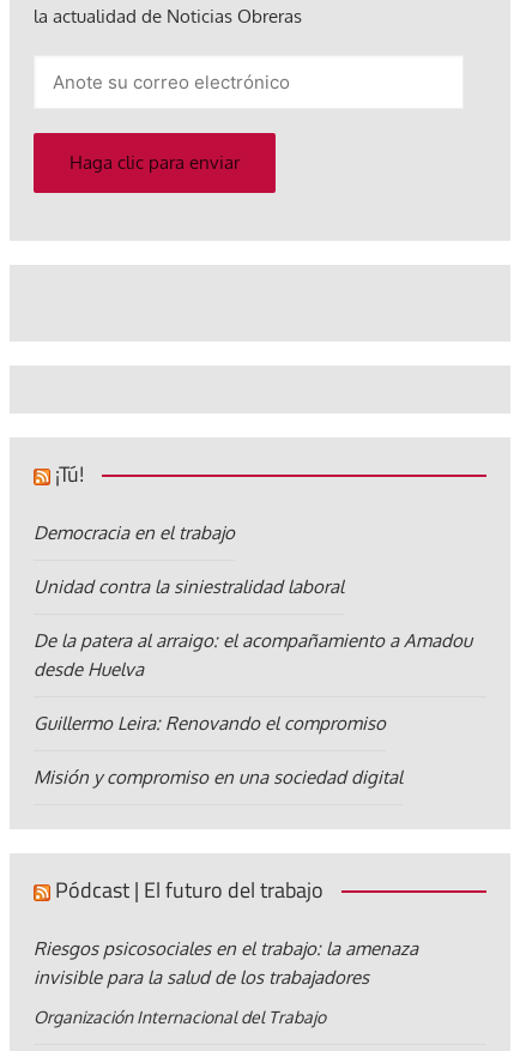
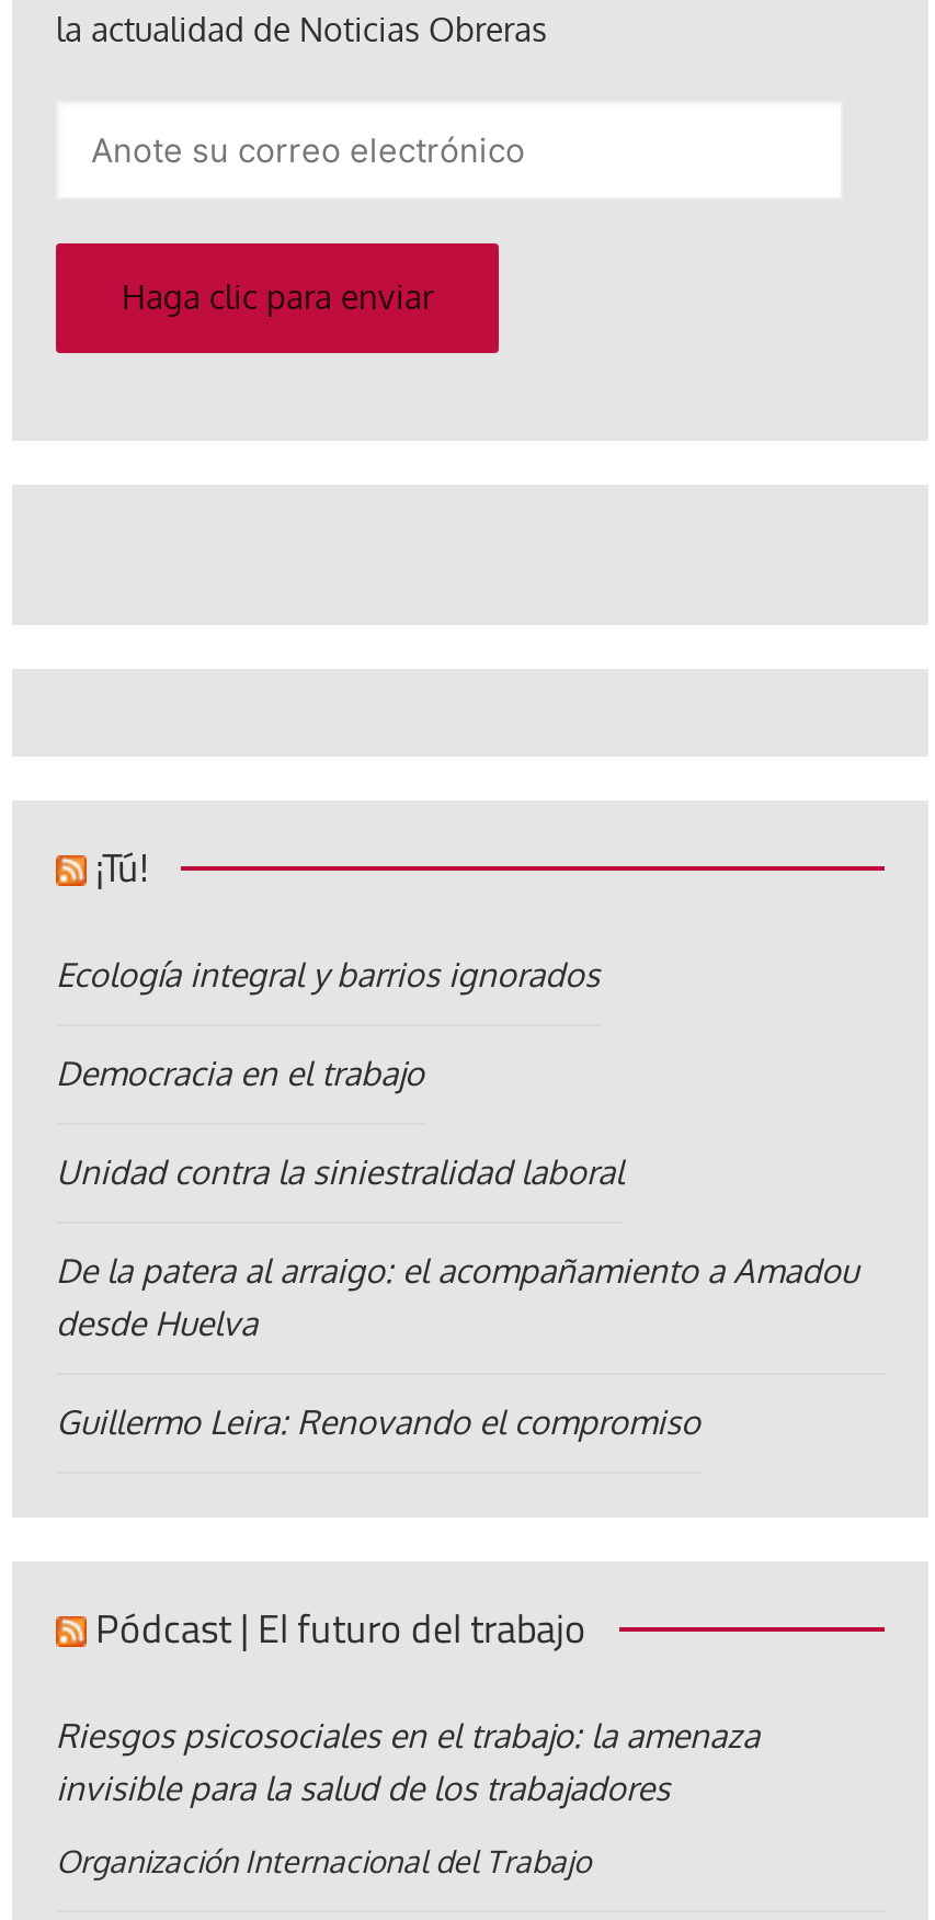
+ Ecología integral y barrios ignorados

moved down: Democracia en el trabajo | Unidad contra la siniestralidad laboral | De la patera al arraigo: el acompañamiento a Amadou | desde Huelva | Guillermo Leira: Renovando el compromiso

- Misión y compromiso en una sociedad digital
